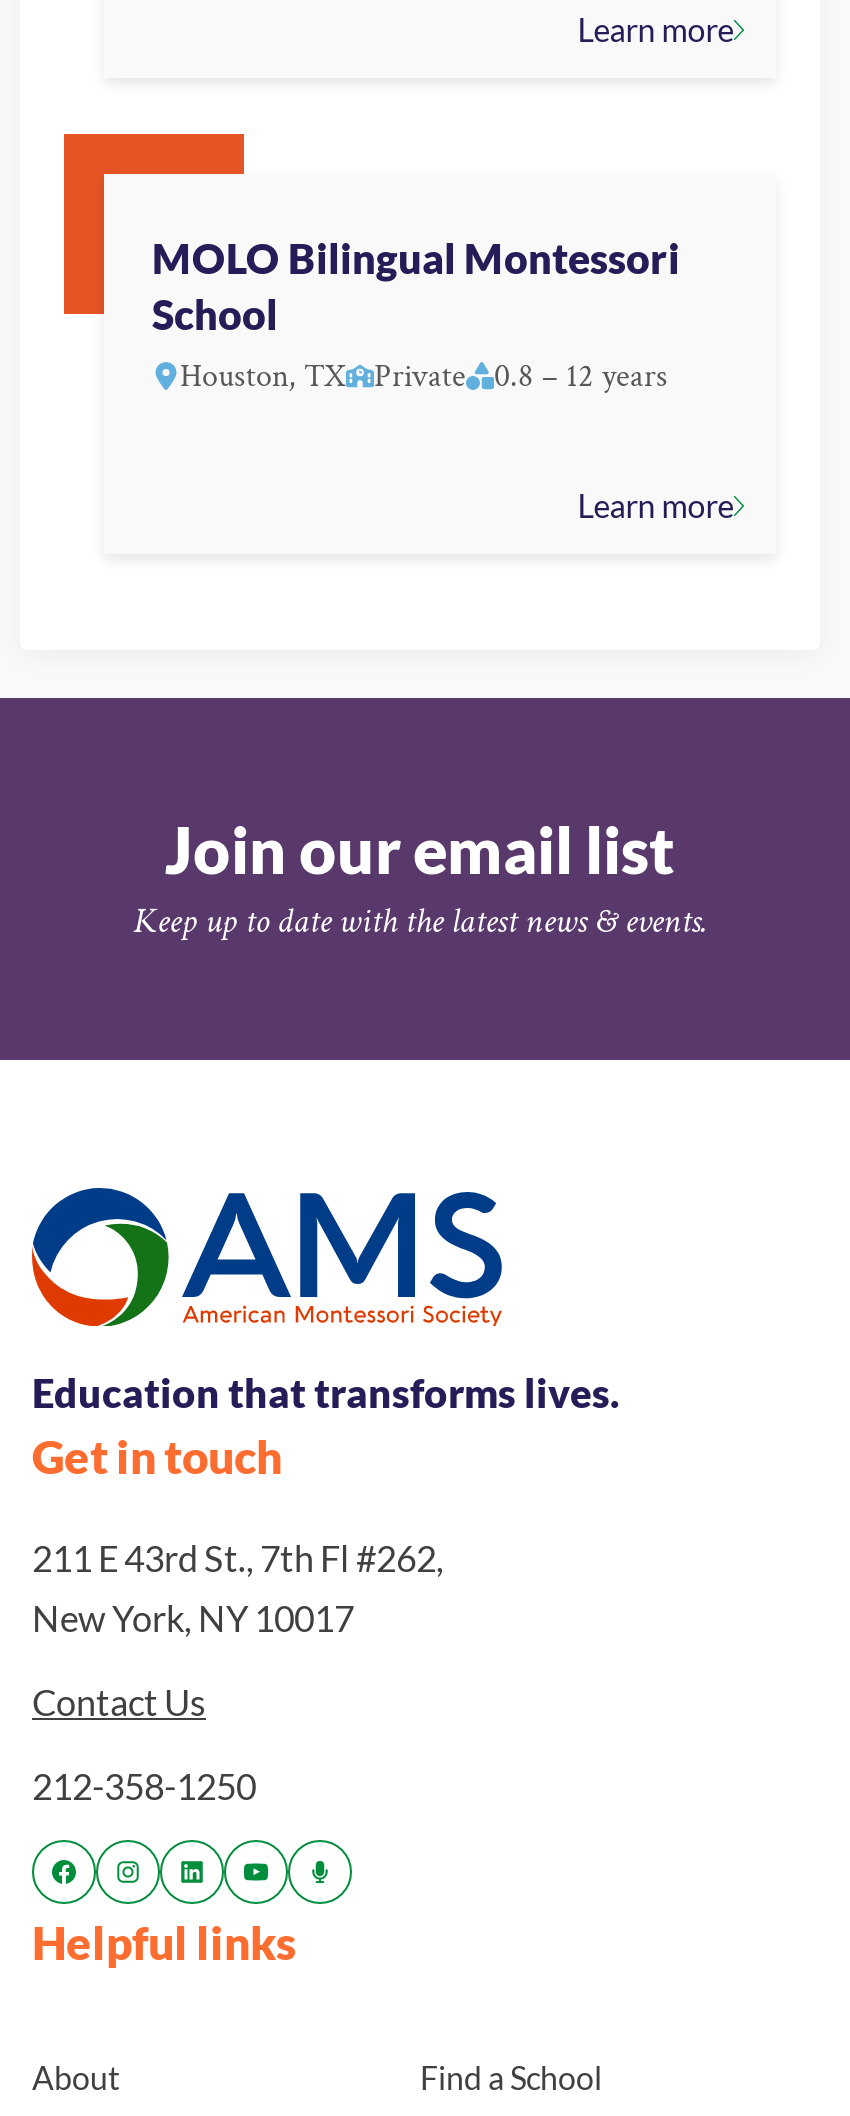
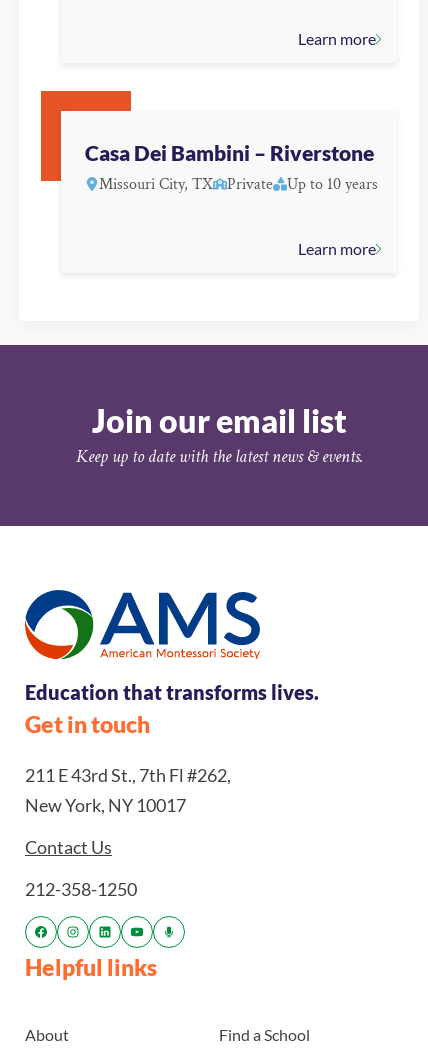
- MOLO Bilingual Montessori
- School
- Houston, TX
+ Casa Dei Bambini – Riverstone
+ Missouri City, TX

- 0.8 – 12 years
+ Up to 10 years
